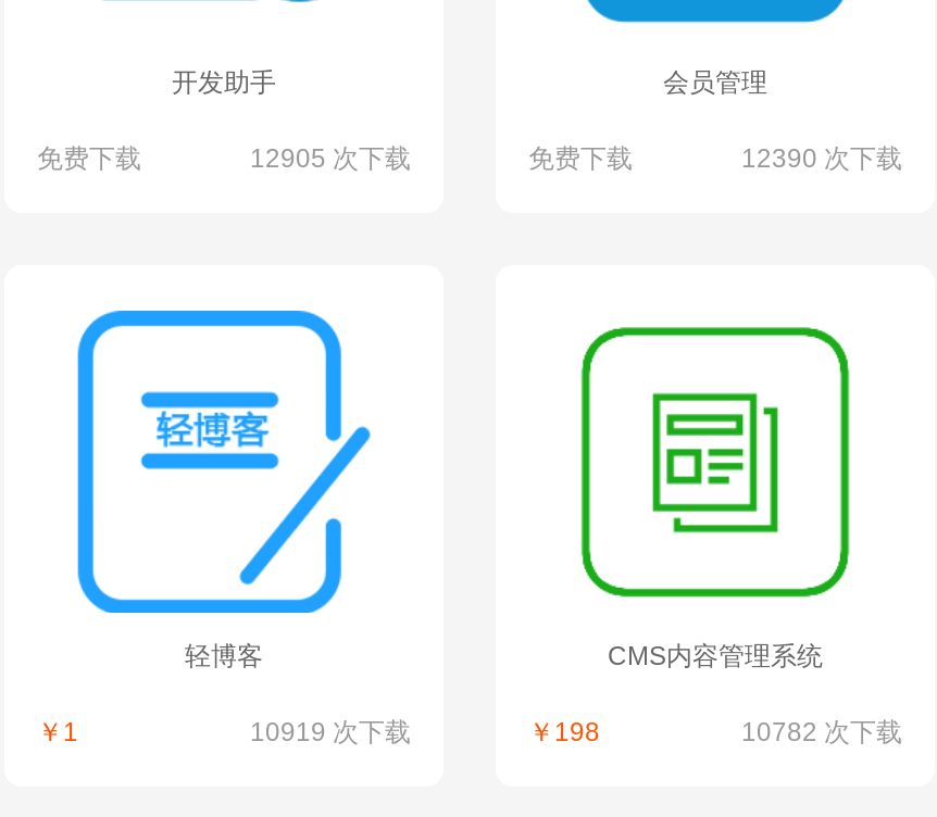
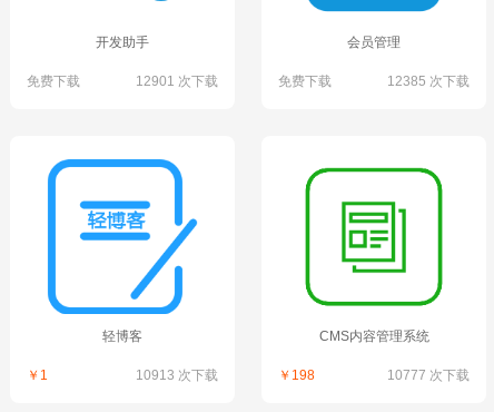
- 12905 次下载
+ 12901 次下载

- 12390 次下载
+ 12385 次下载

- 10919 次下载
+ 10913 次下载

- 10782 次下载
+ 10777 次下载
